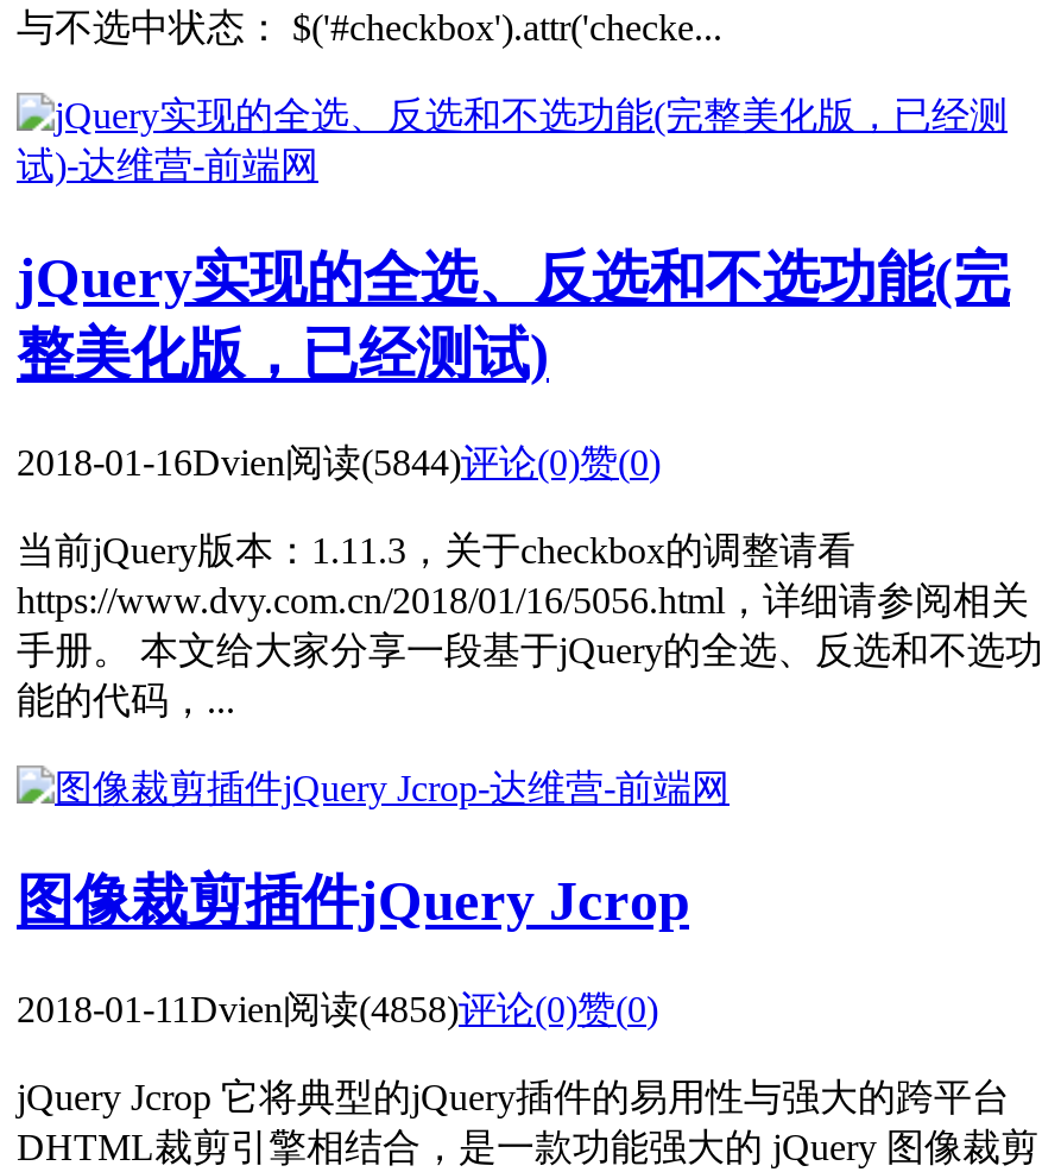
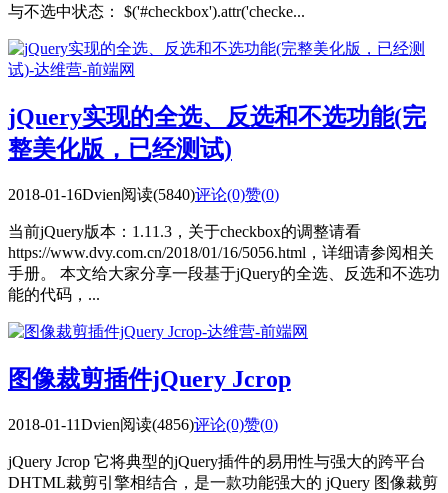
- 2018-01-16Dvien阅读(5844)评论(0)赞(0)
+ 2018-01-16Dvien阅读(5840)评论(0)赞(0)

- 2018-01-11 Dvien阅读(4858)评论(0)赞(0)
+ 2018-01-11 Dvien阅读(4856)评论(0)赞(0)
